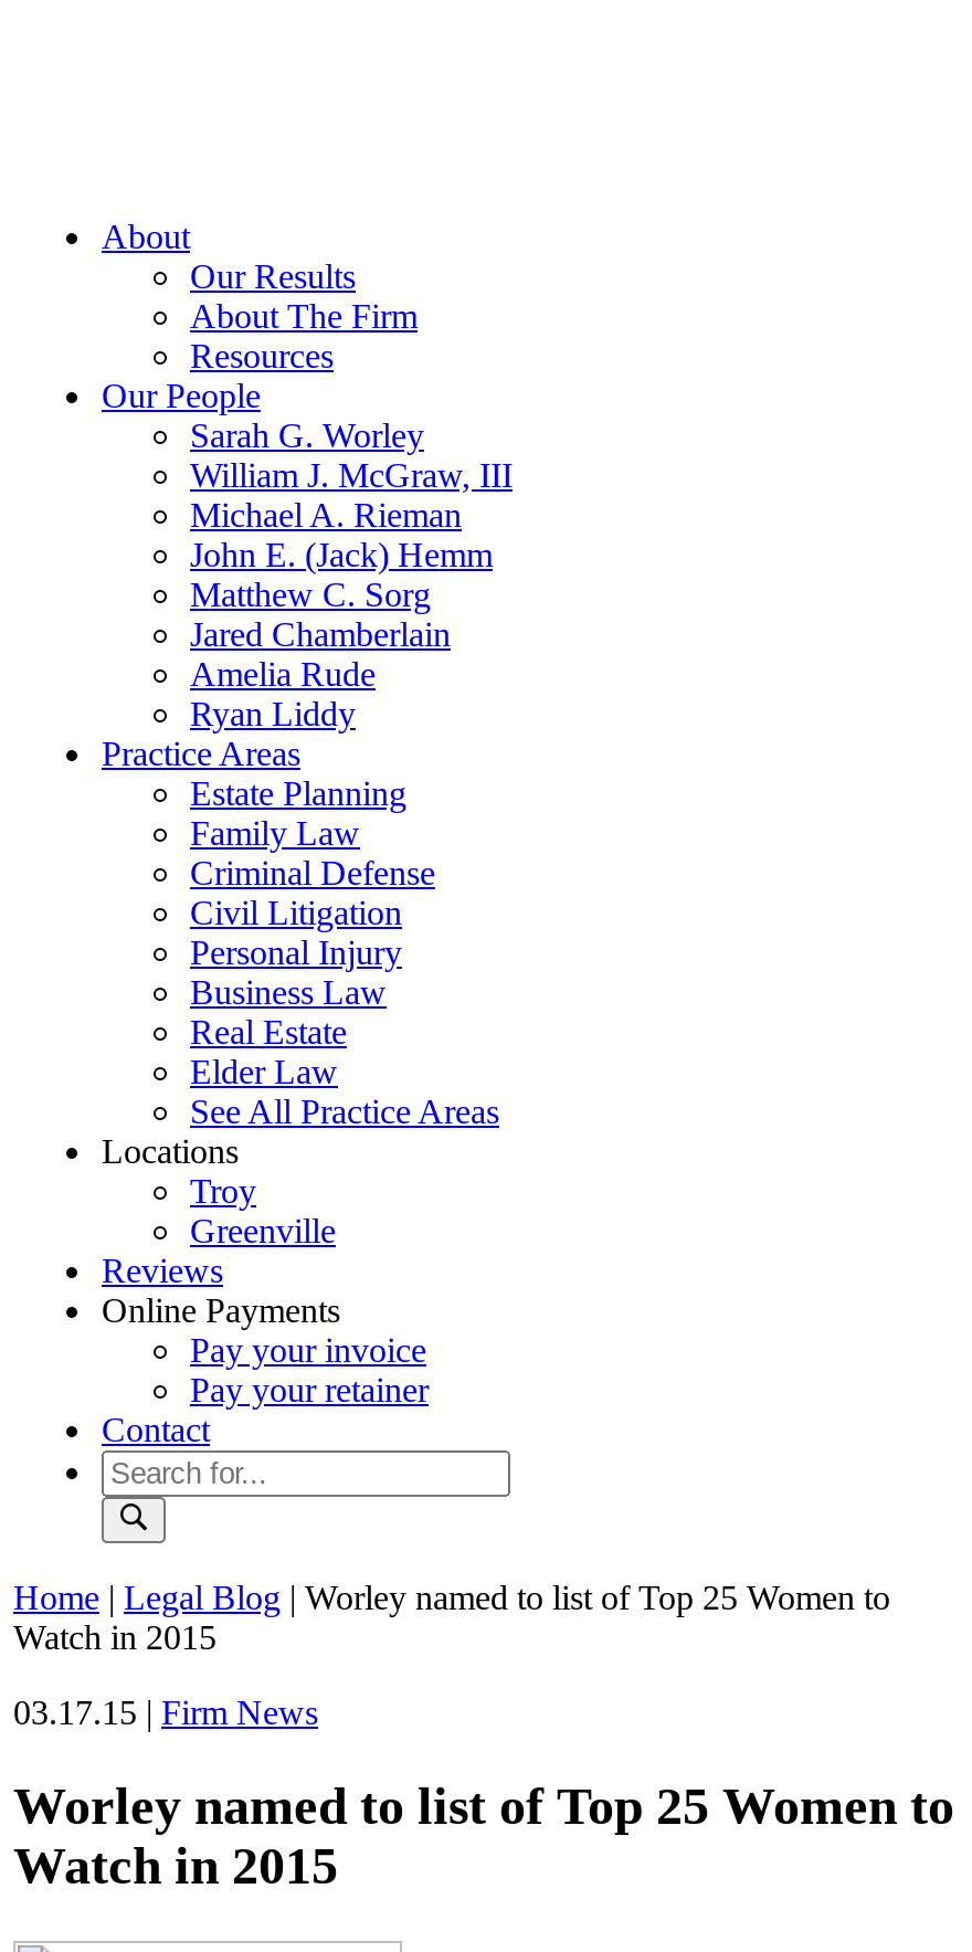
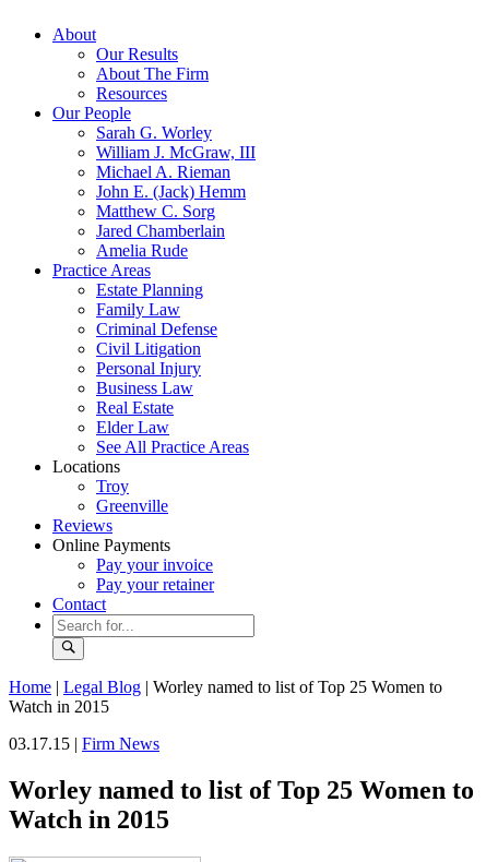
- Ryan Liddy
